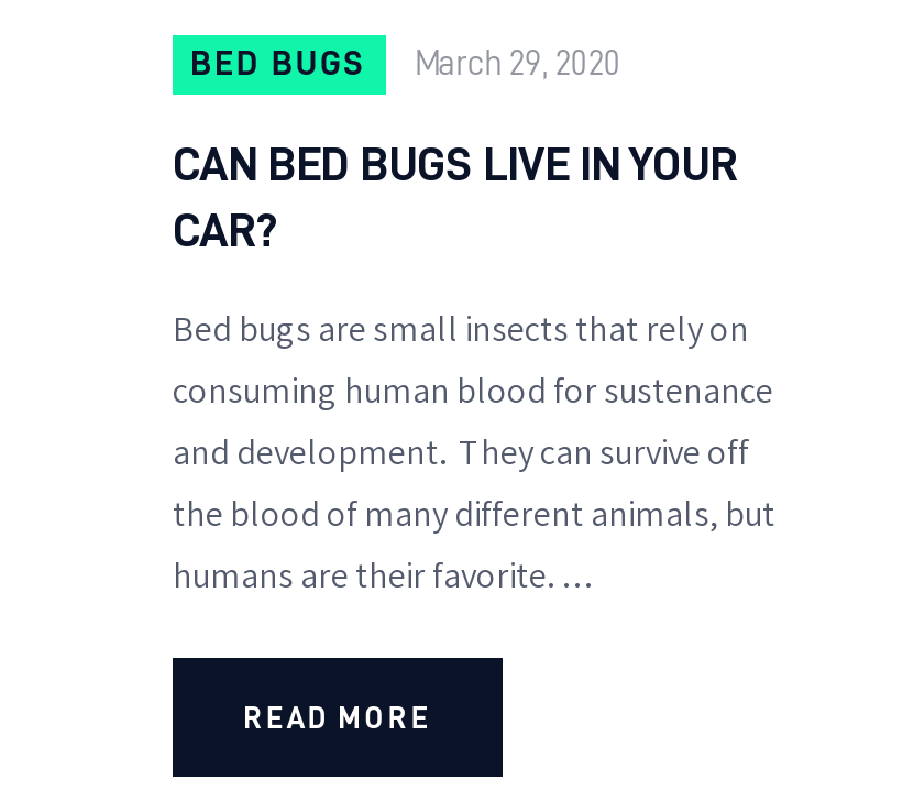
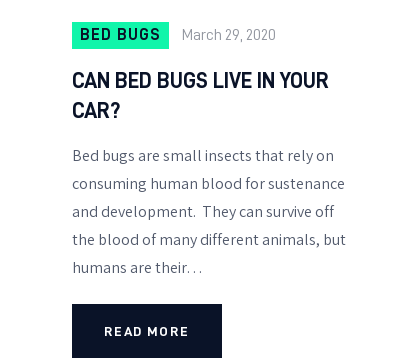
- humans are their favorite. …
+ humans are their…
